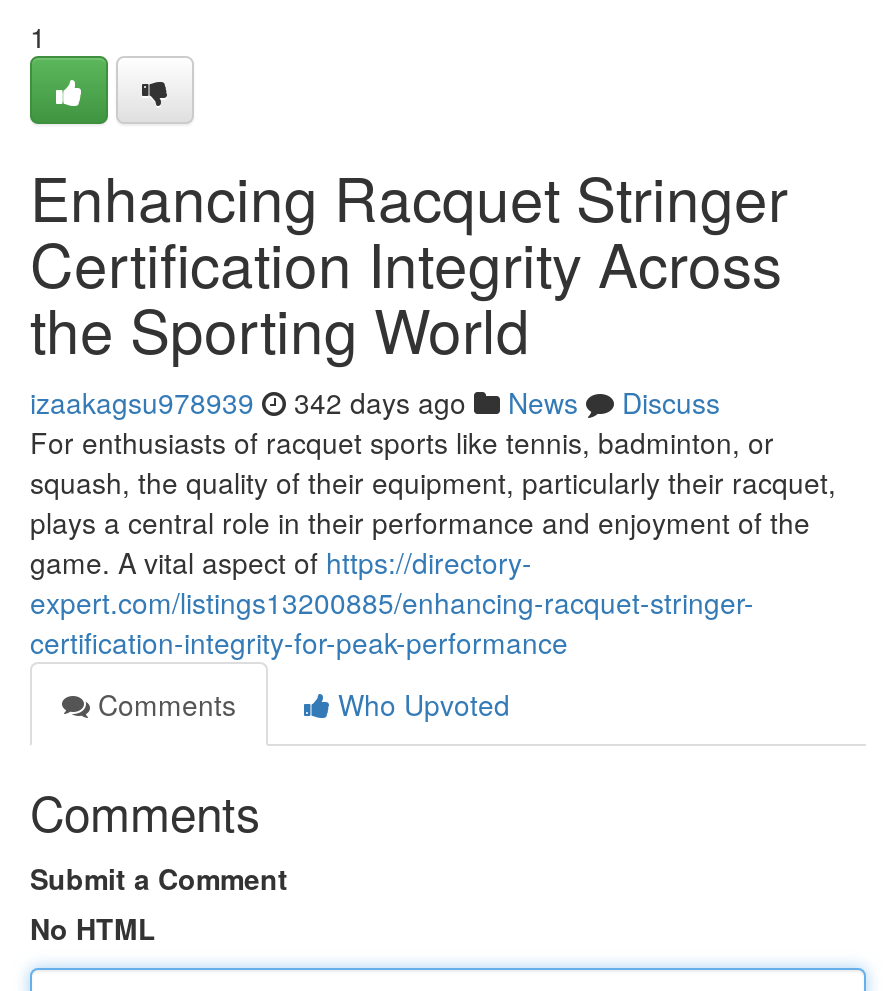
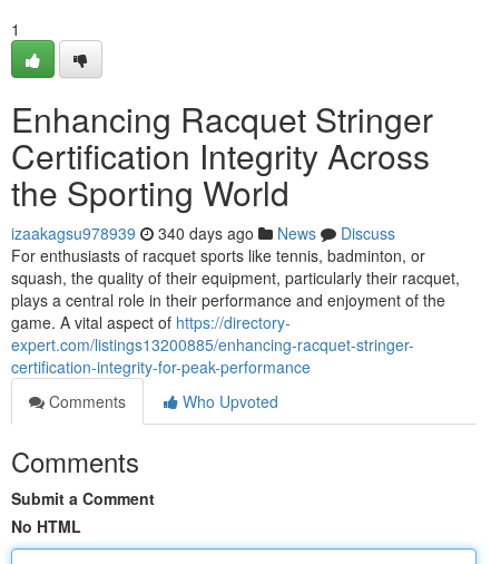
- izaakagsu978939 342 days ago News Discuss
+ izaakagsu978939 340 days ago News Discuss
